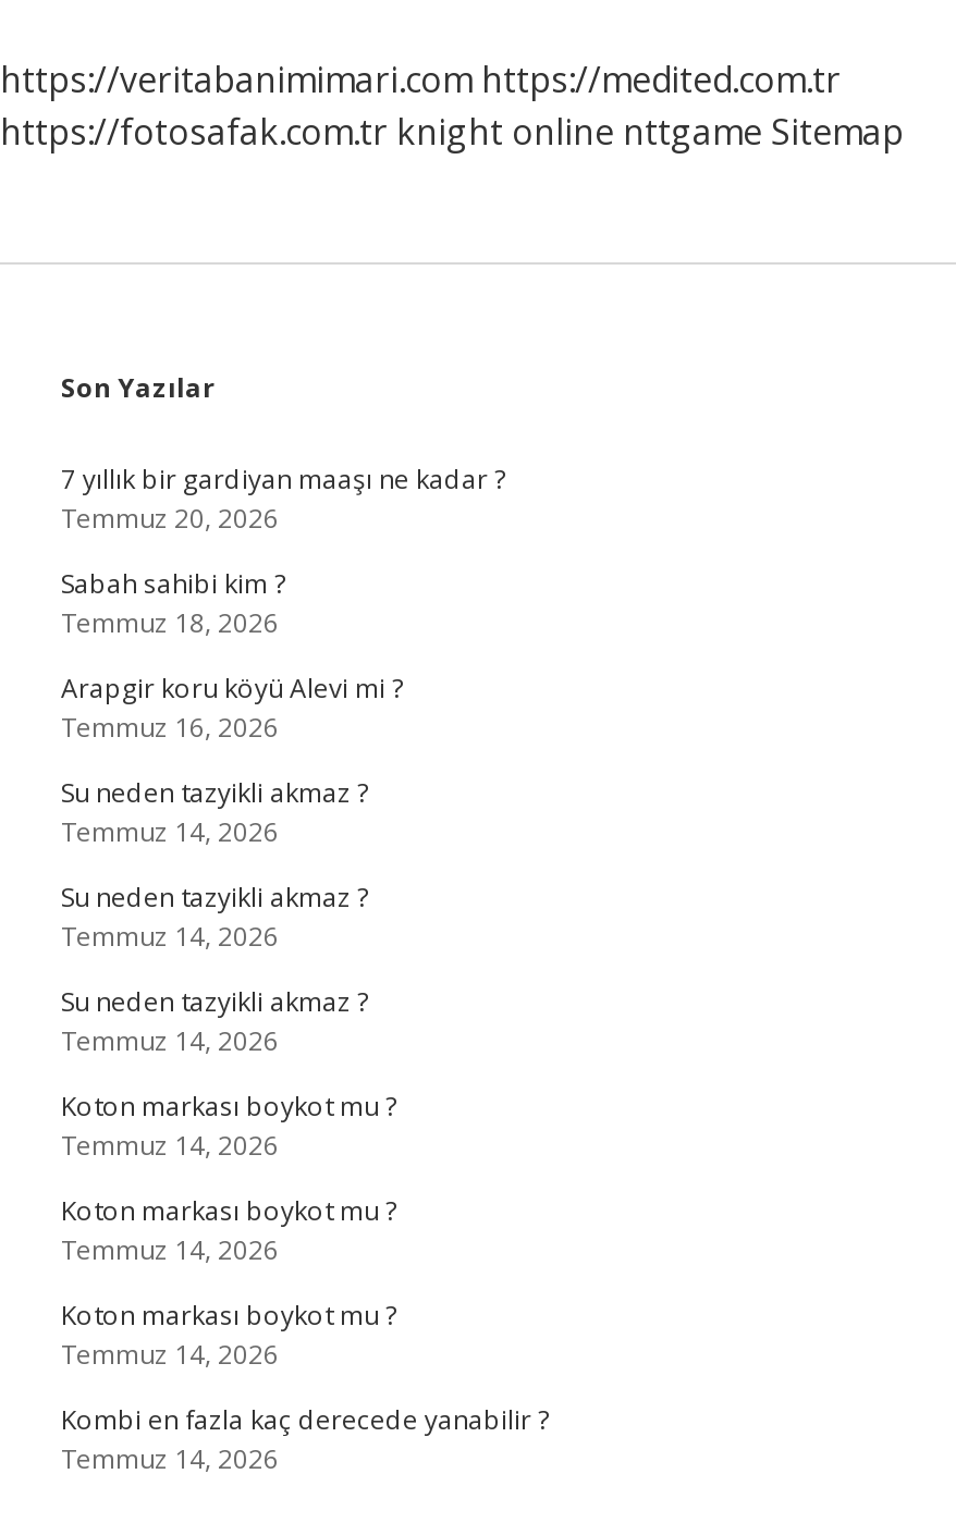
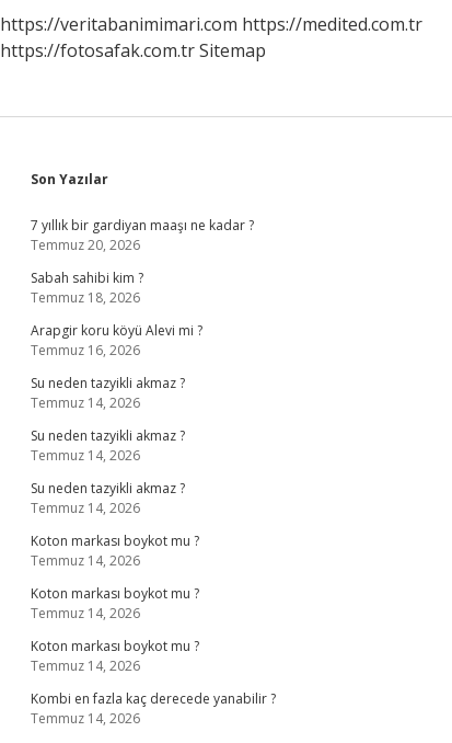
- https://fotosafak.com.tr knight online nttgame Sitemap
+ https://fotosafak.com.tr Sitemap
